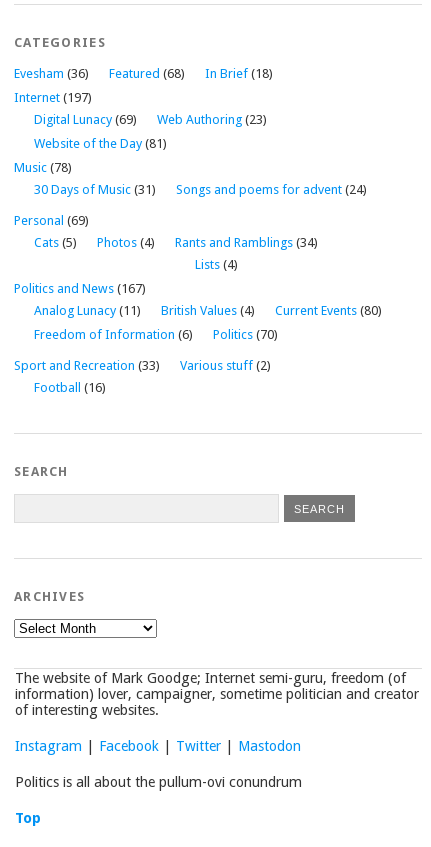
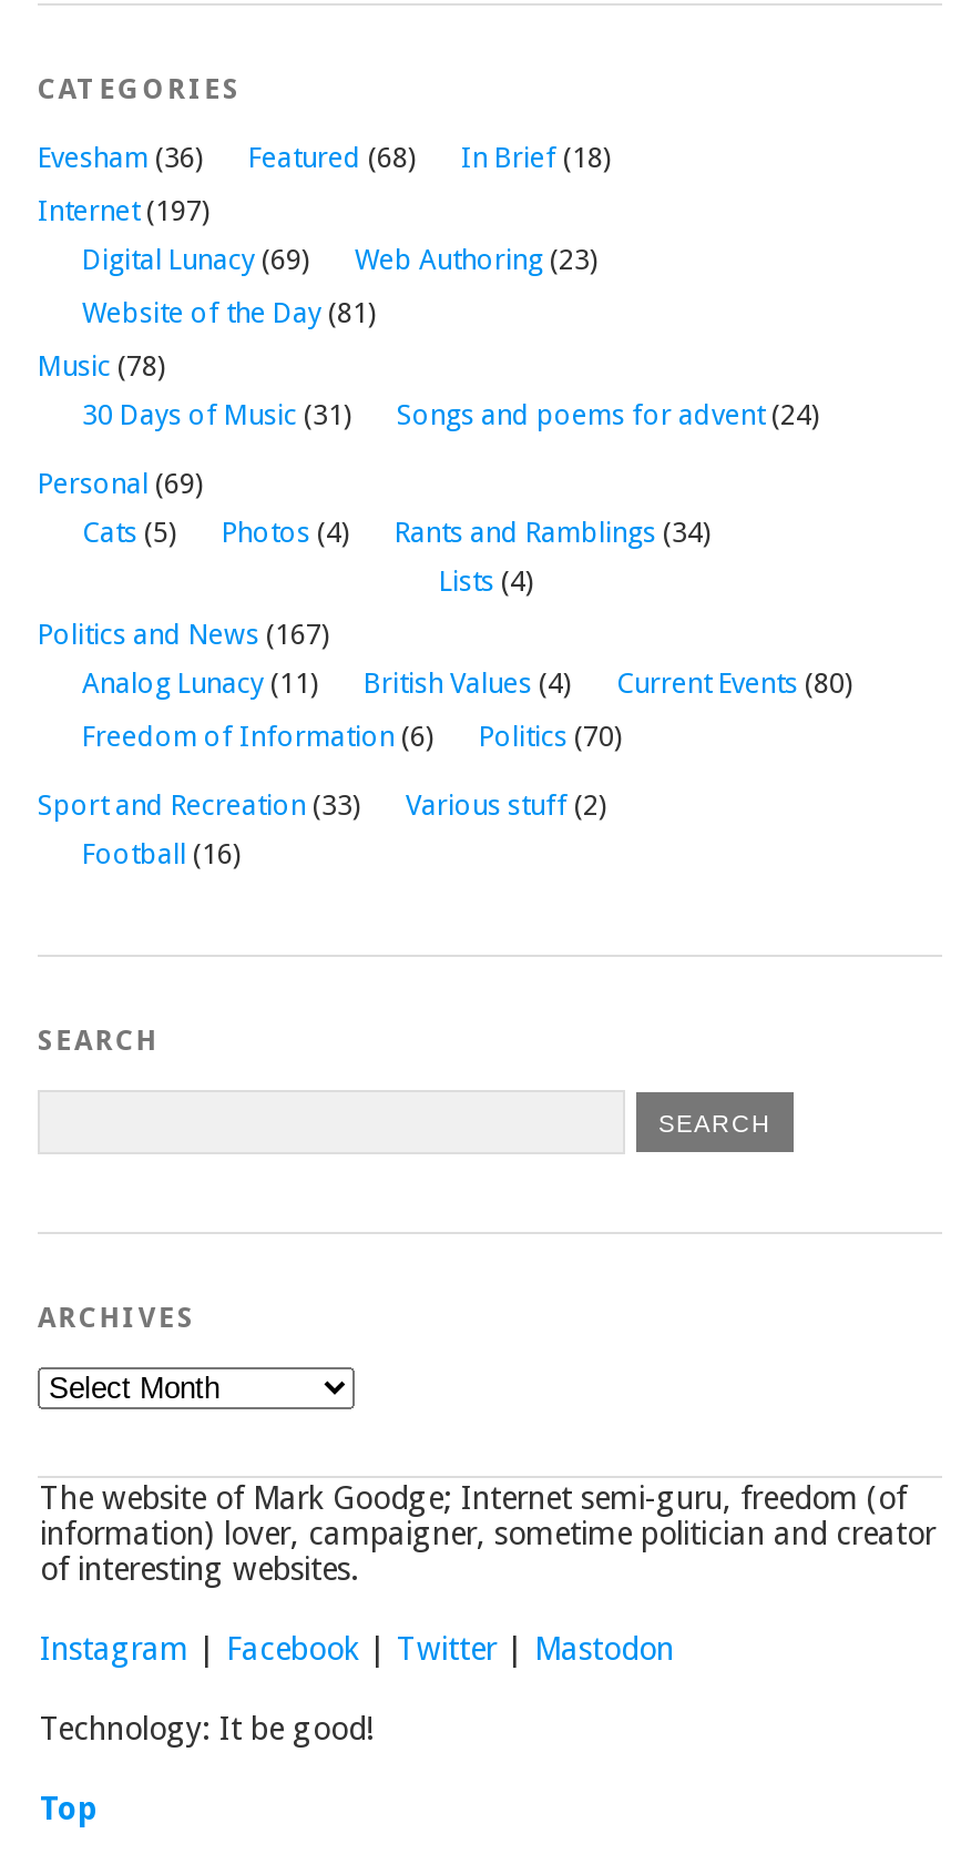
- Politics is all about the pullum-ovi conundrum
+ Technology: It be good!
